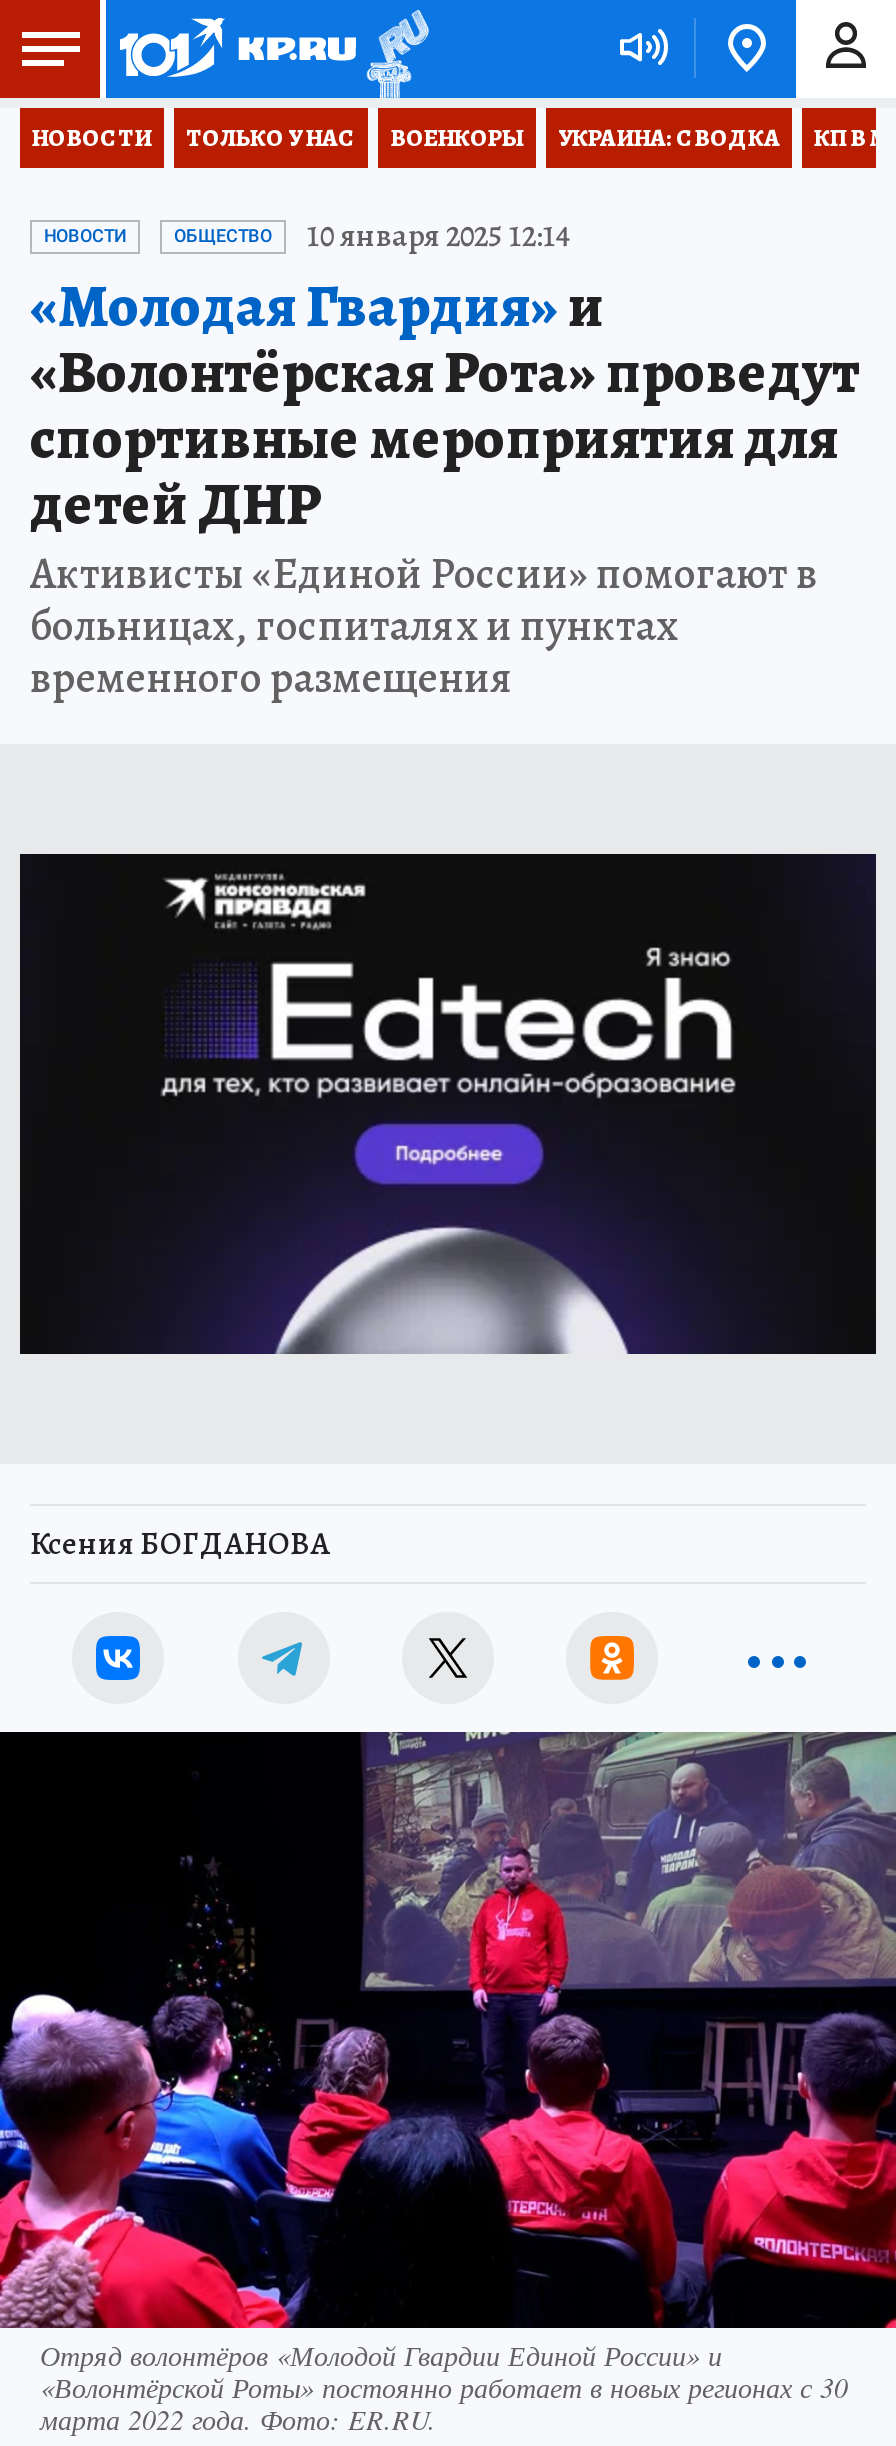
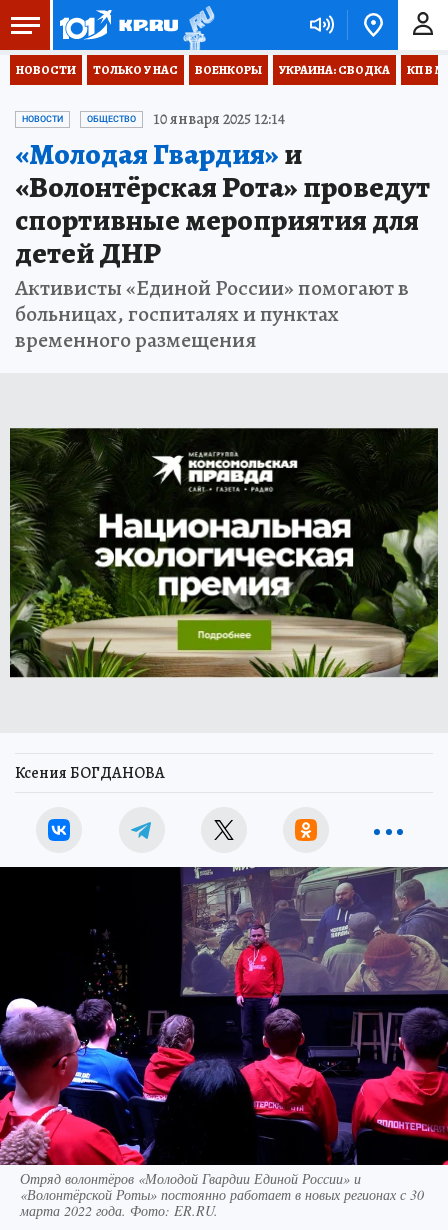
- [image]
+ [image]
